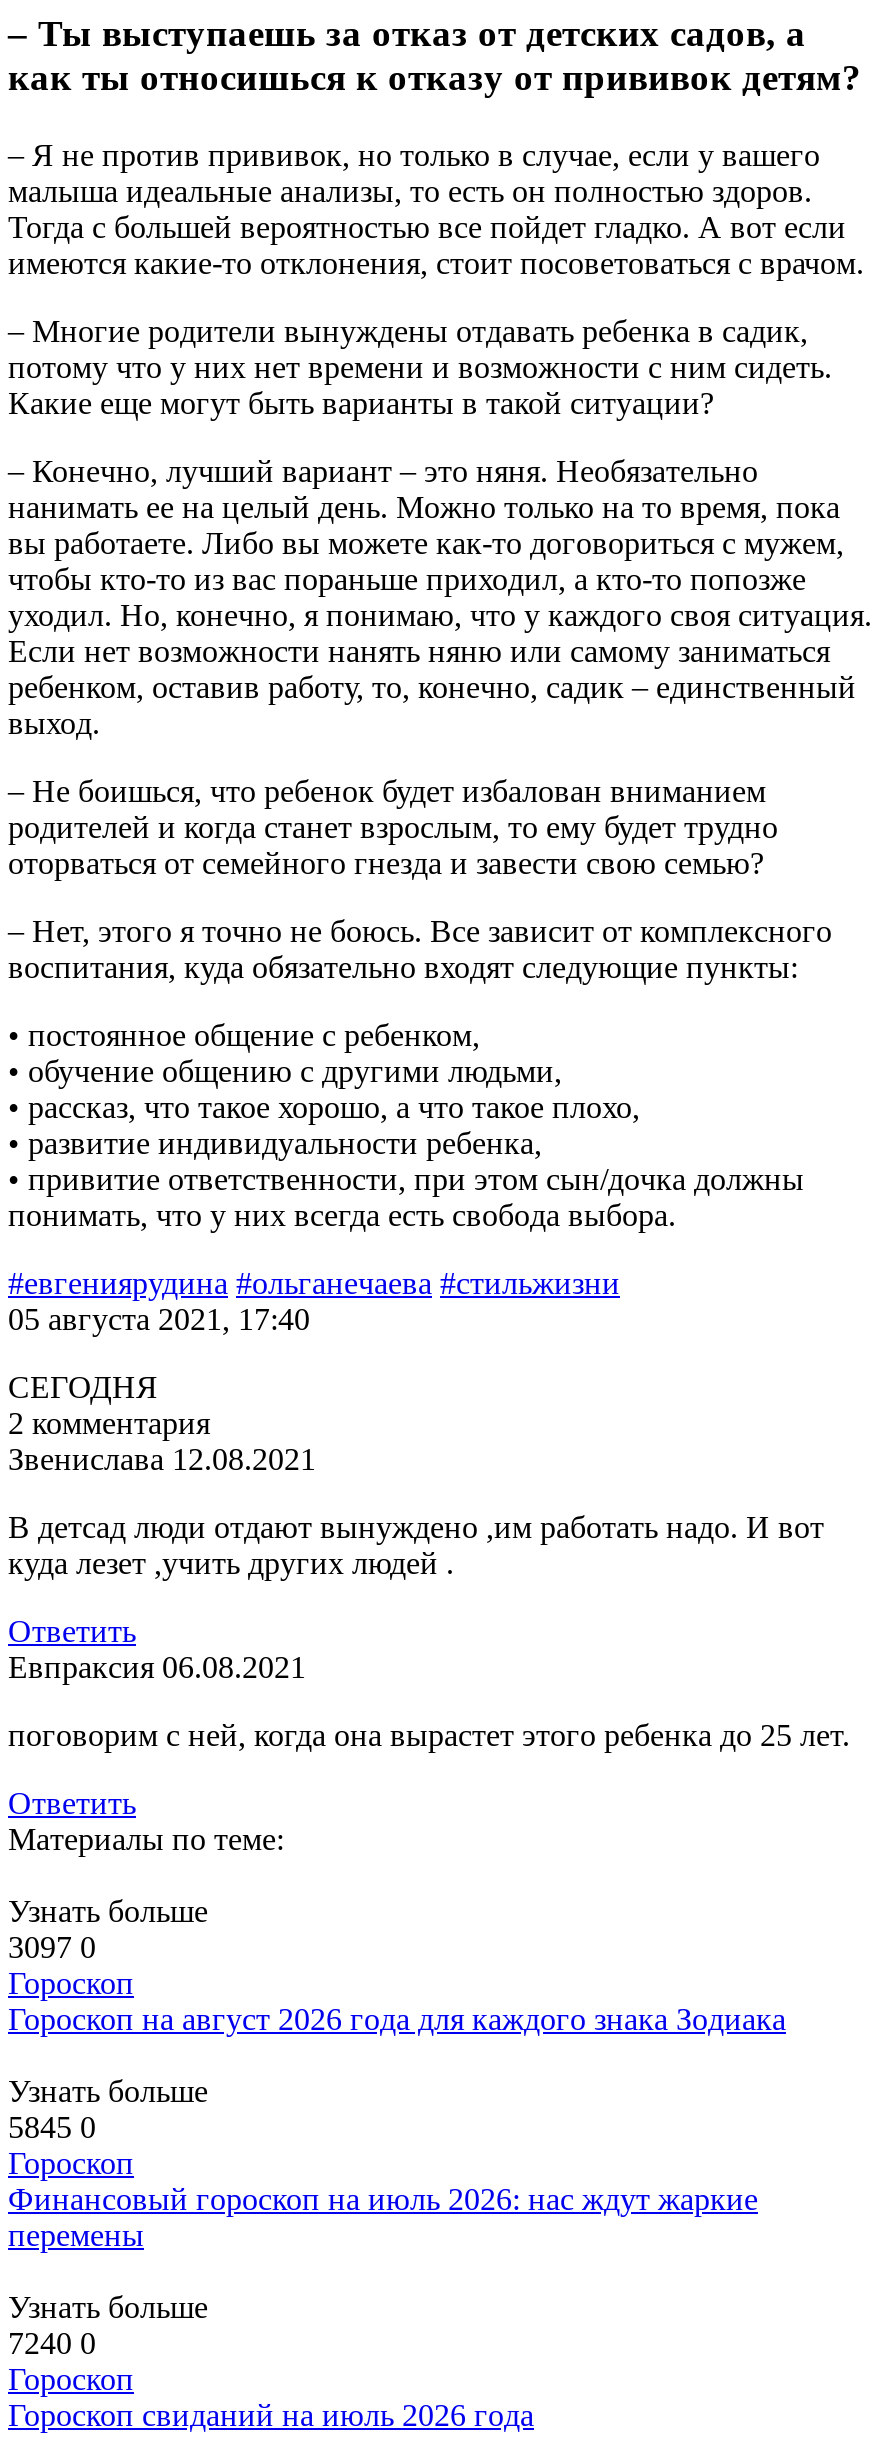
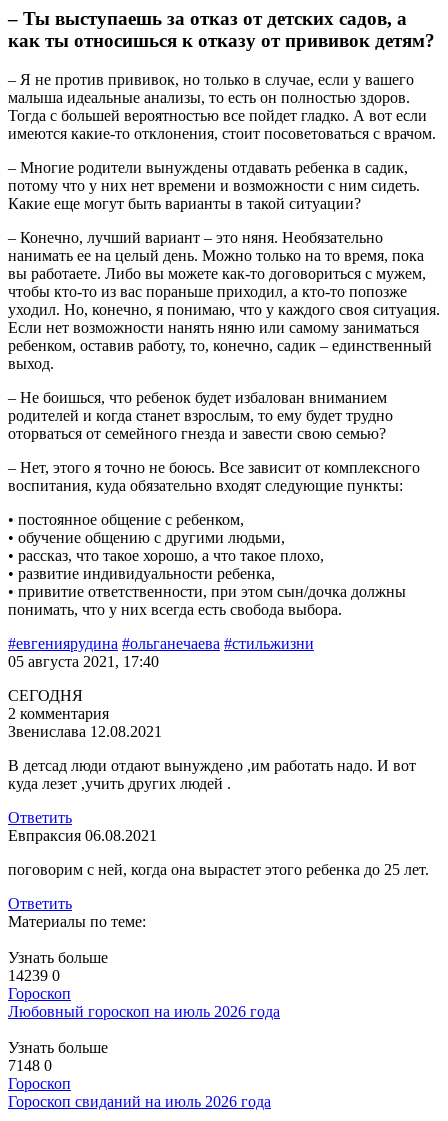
- 3097 0
+ 14239 0

- Гороскоп на август 2026 года для каждого знака Зодиака
+ Любовный гороскоп на июль 2026 года

- 5845 0
- Гороскоп
- Финансовый гороскоп на июль 2026: нас ждут жаркие
- перемены
- Узнать больше
- 7240 0
+ 7148 0
